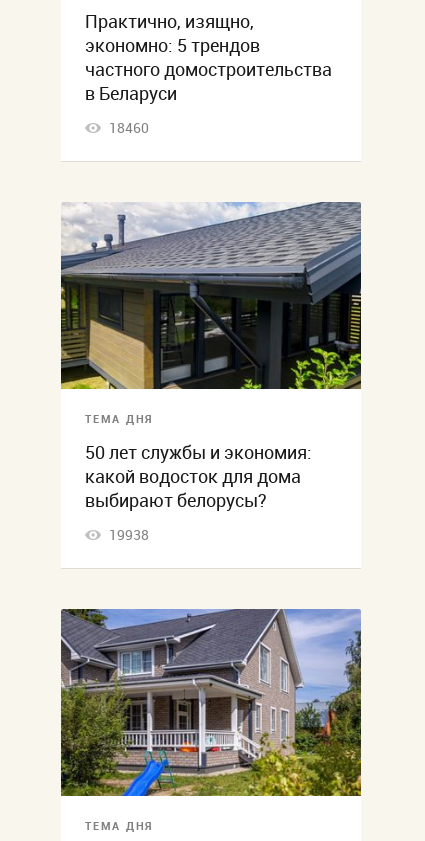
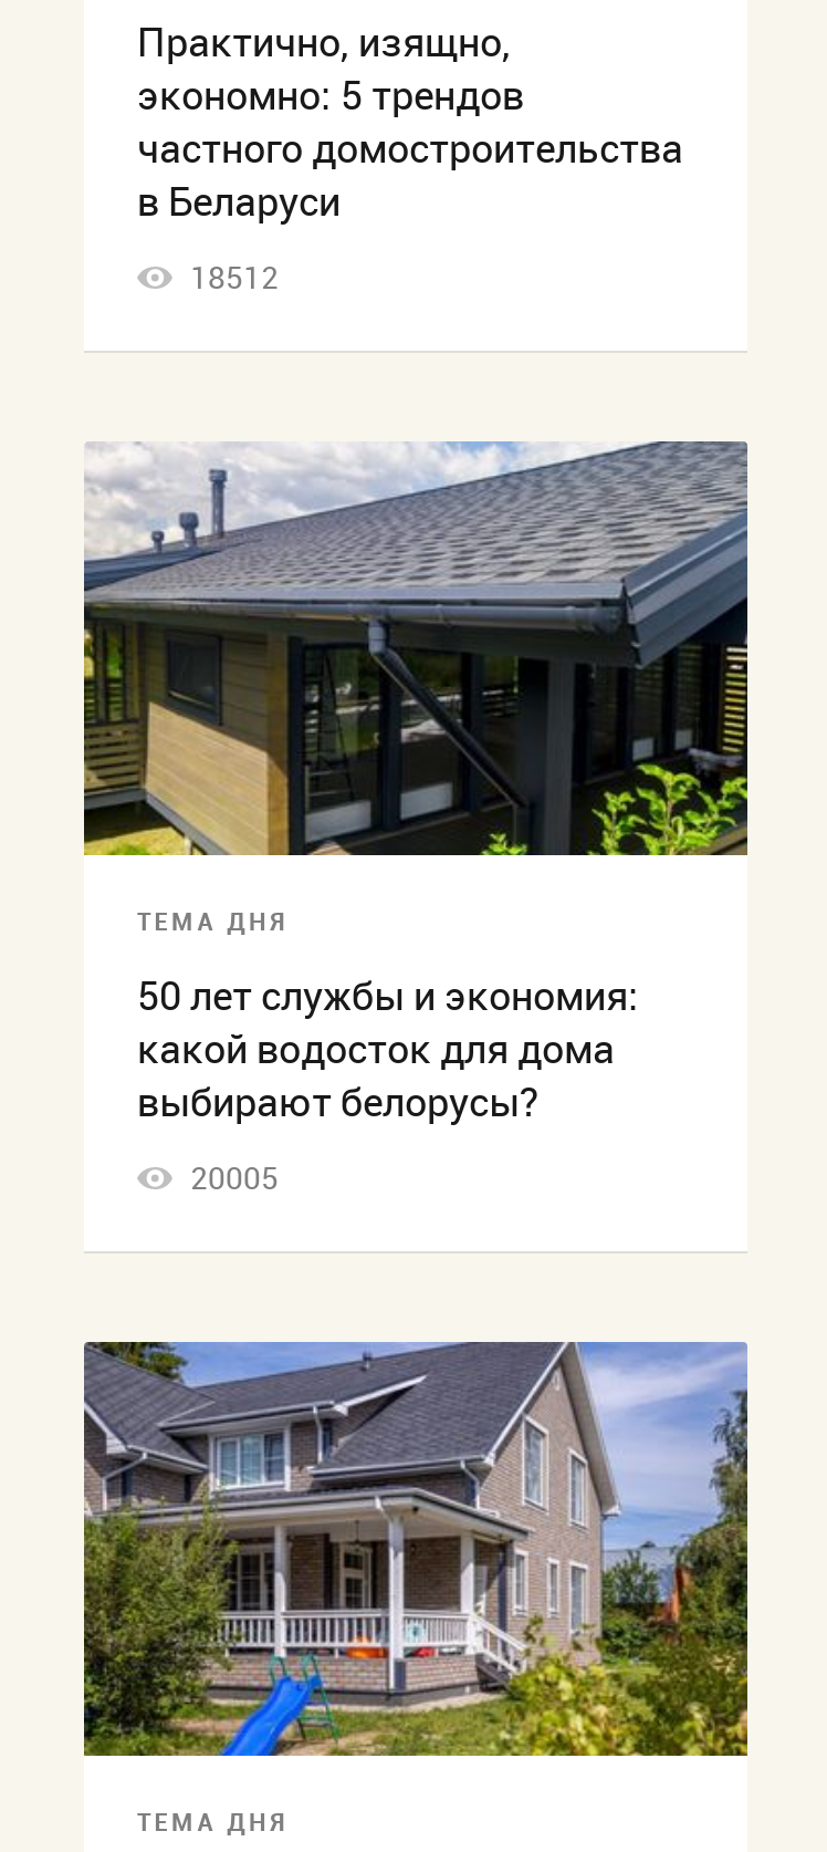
- 18460
+ 18512

- 19938
+ 20005
